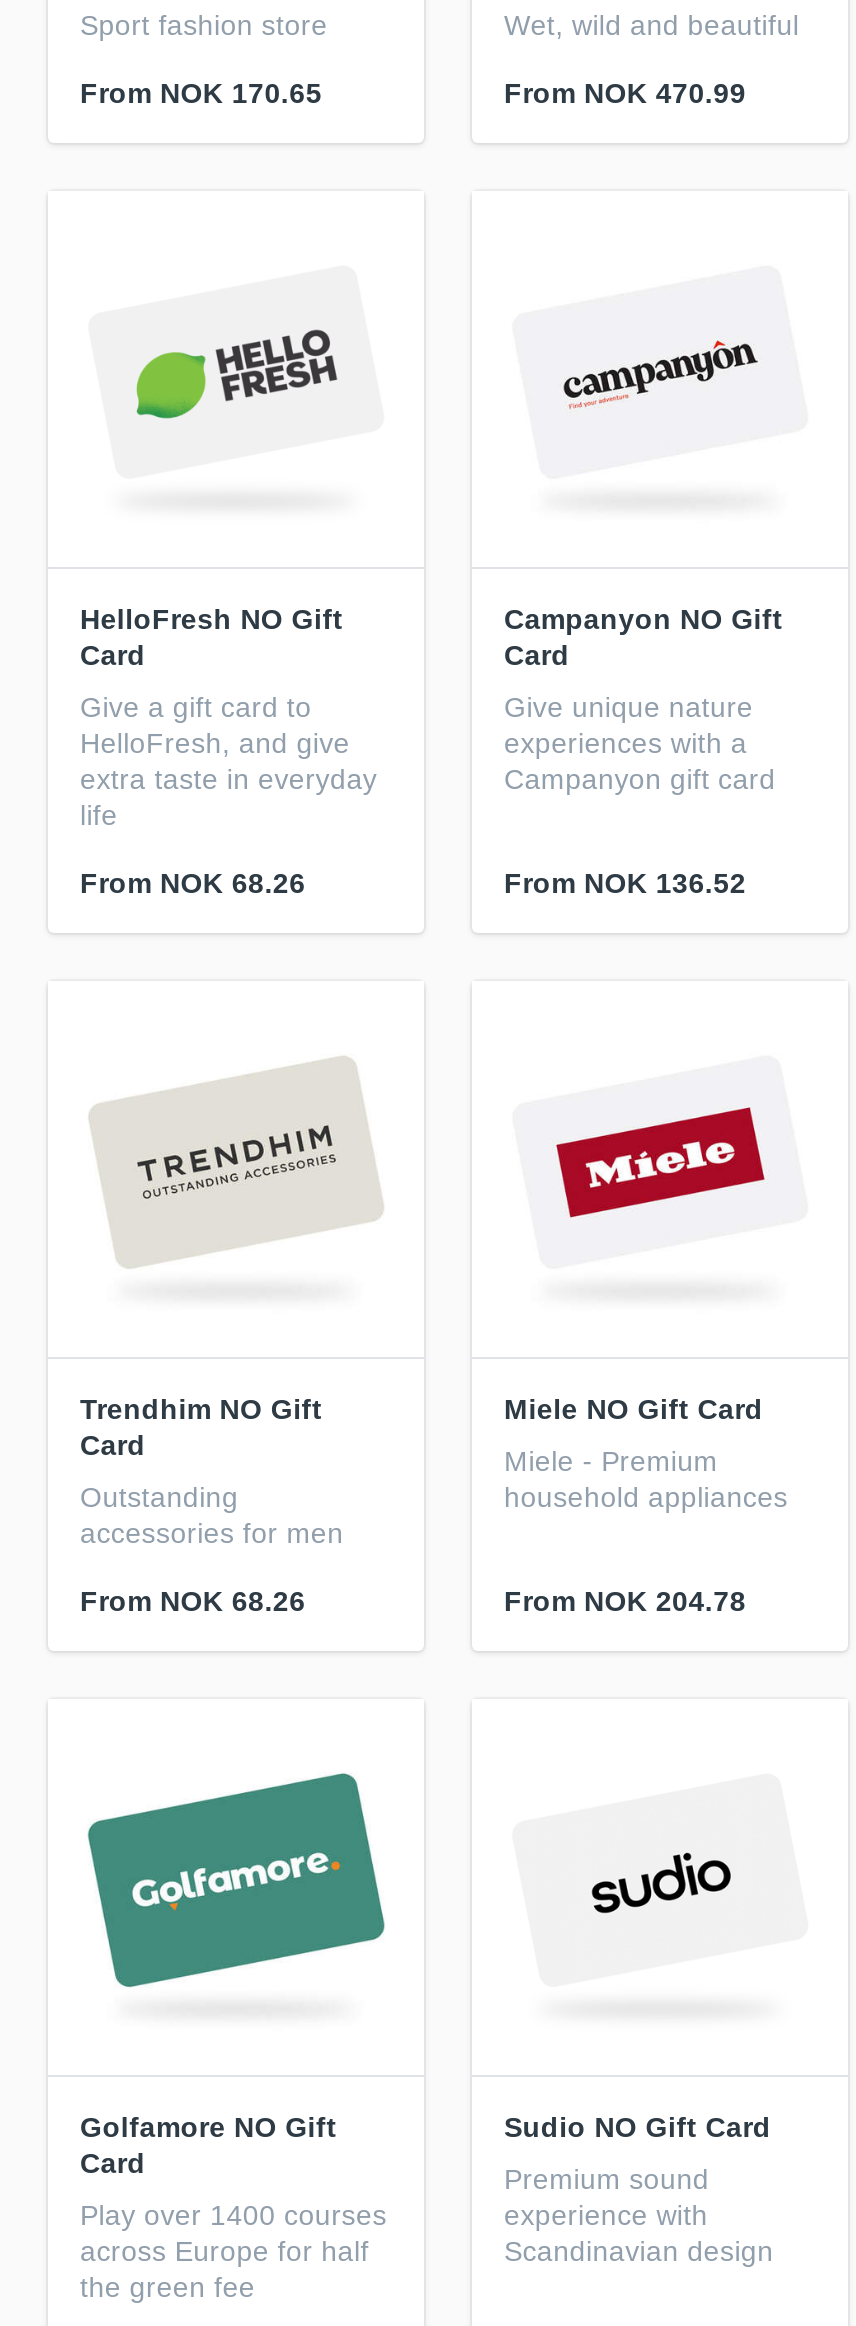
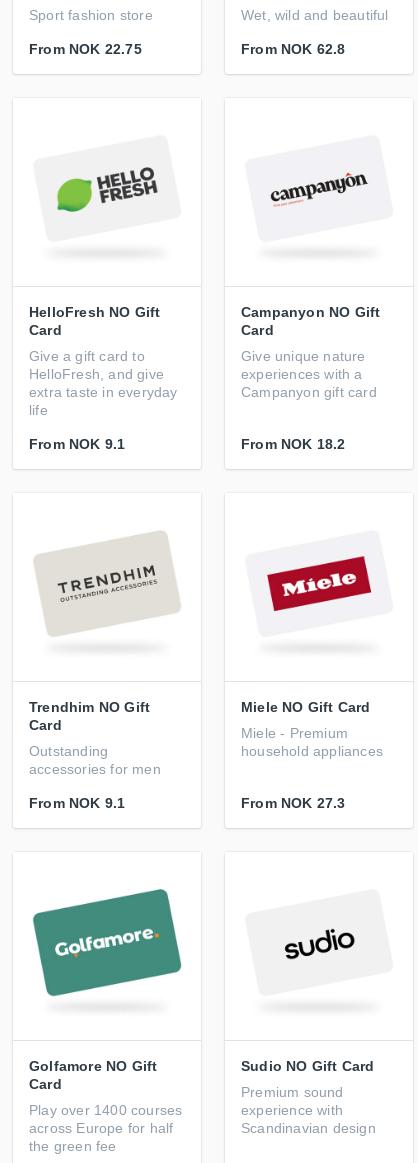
- From NOK 170.65
+ From NOK 22.75

- From NOK 470.99
+ From NOK 62.8

- From NOK 68.26
+ From NOK 9.1

- From NOK 136.52
+ From NOK 18.2

- From NOK 68.26
+ From NOK 9.1

- From NOK 204.78
+ From NOK 27.3
